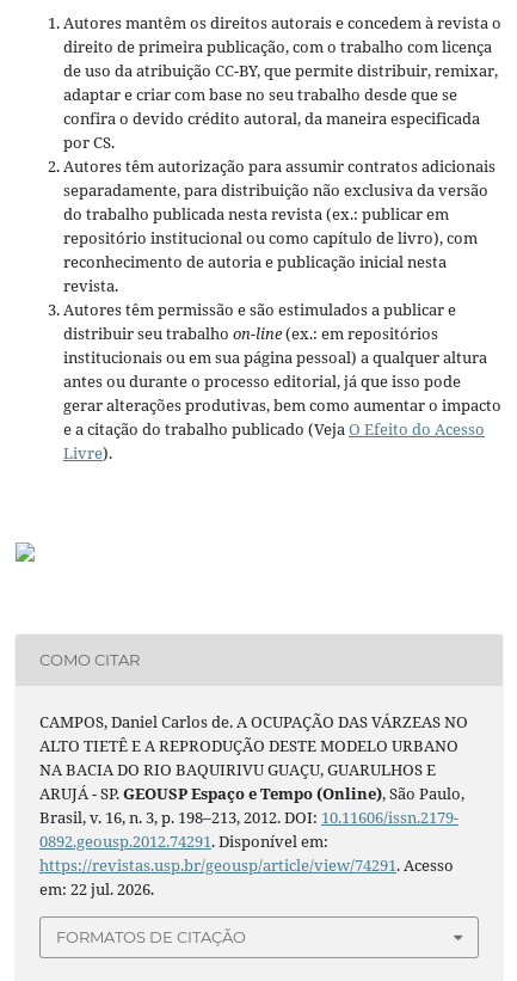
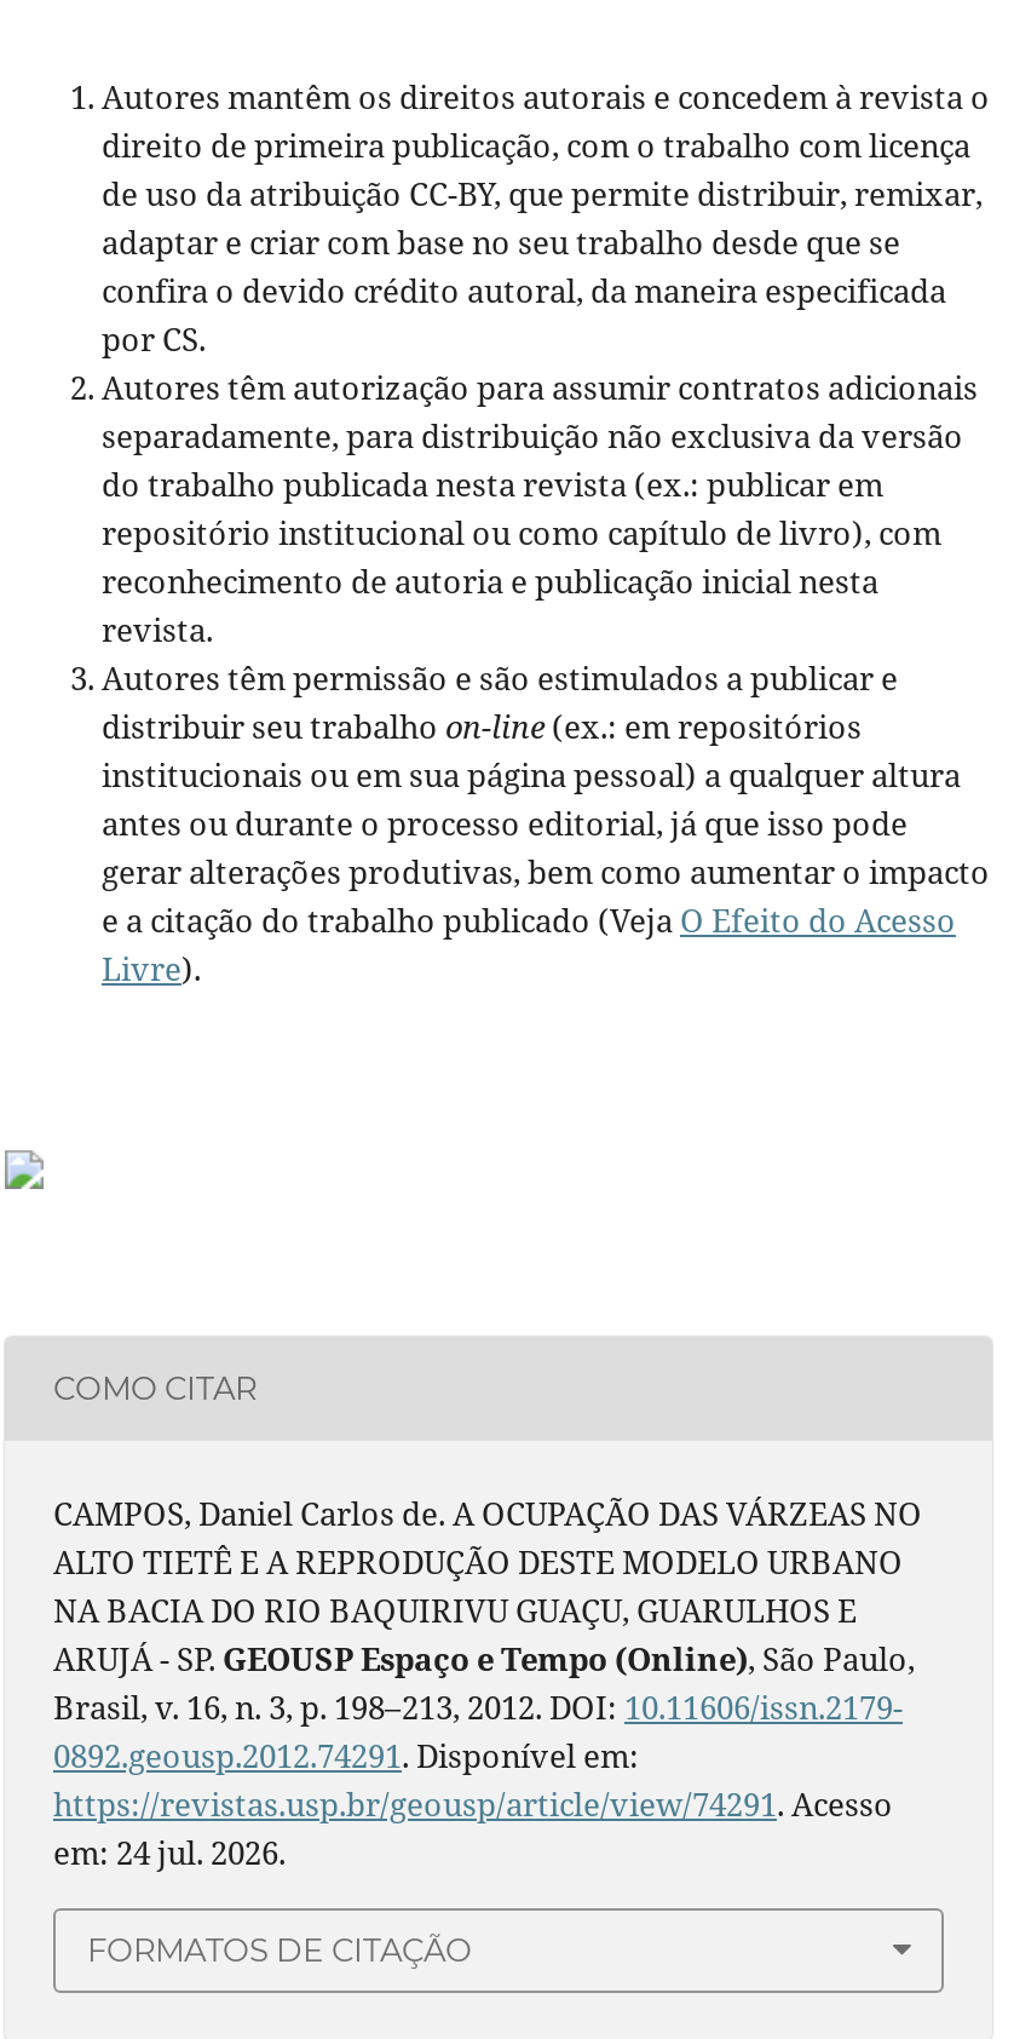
- em: 22 jul. 2026.
+ em: 24 jul. 2026.
